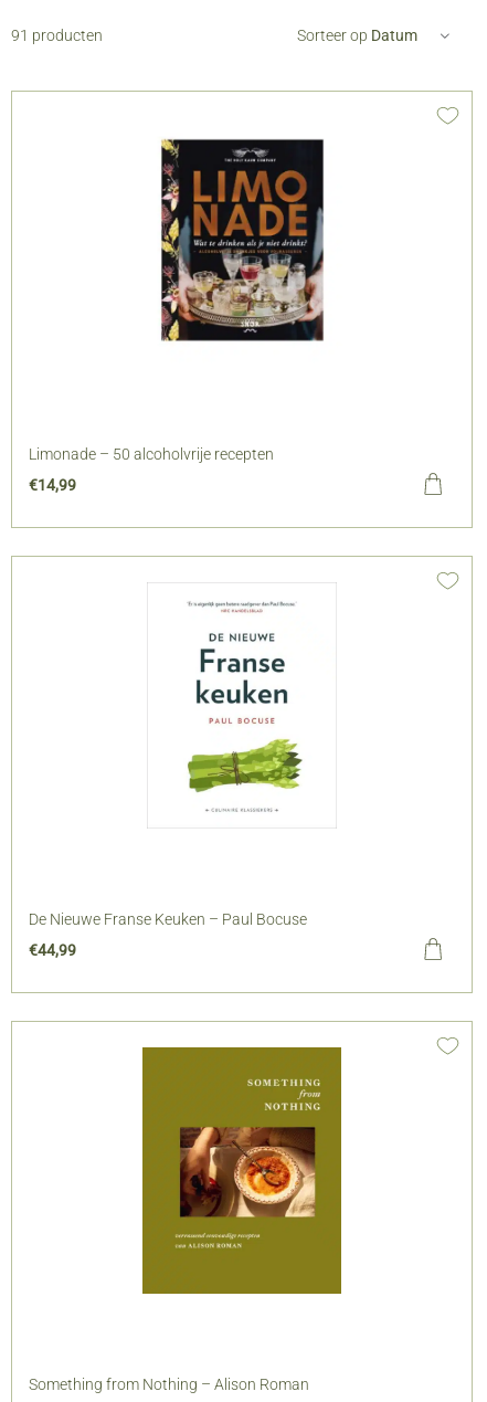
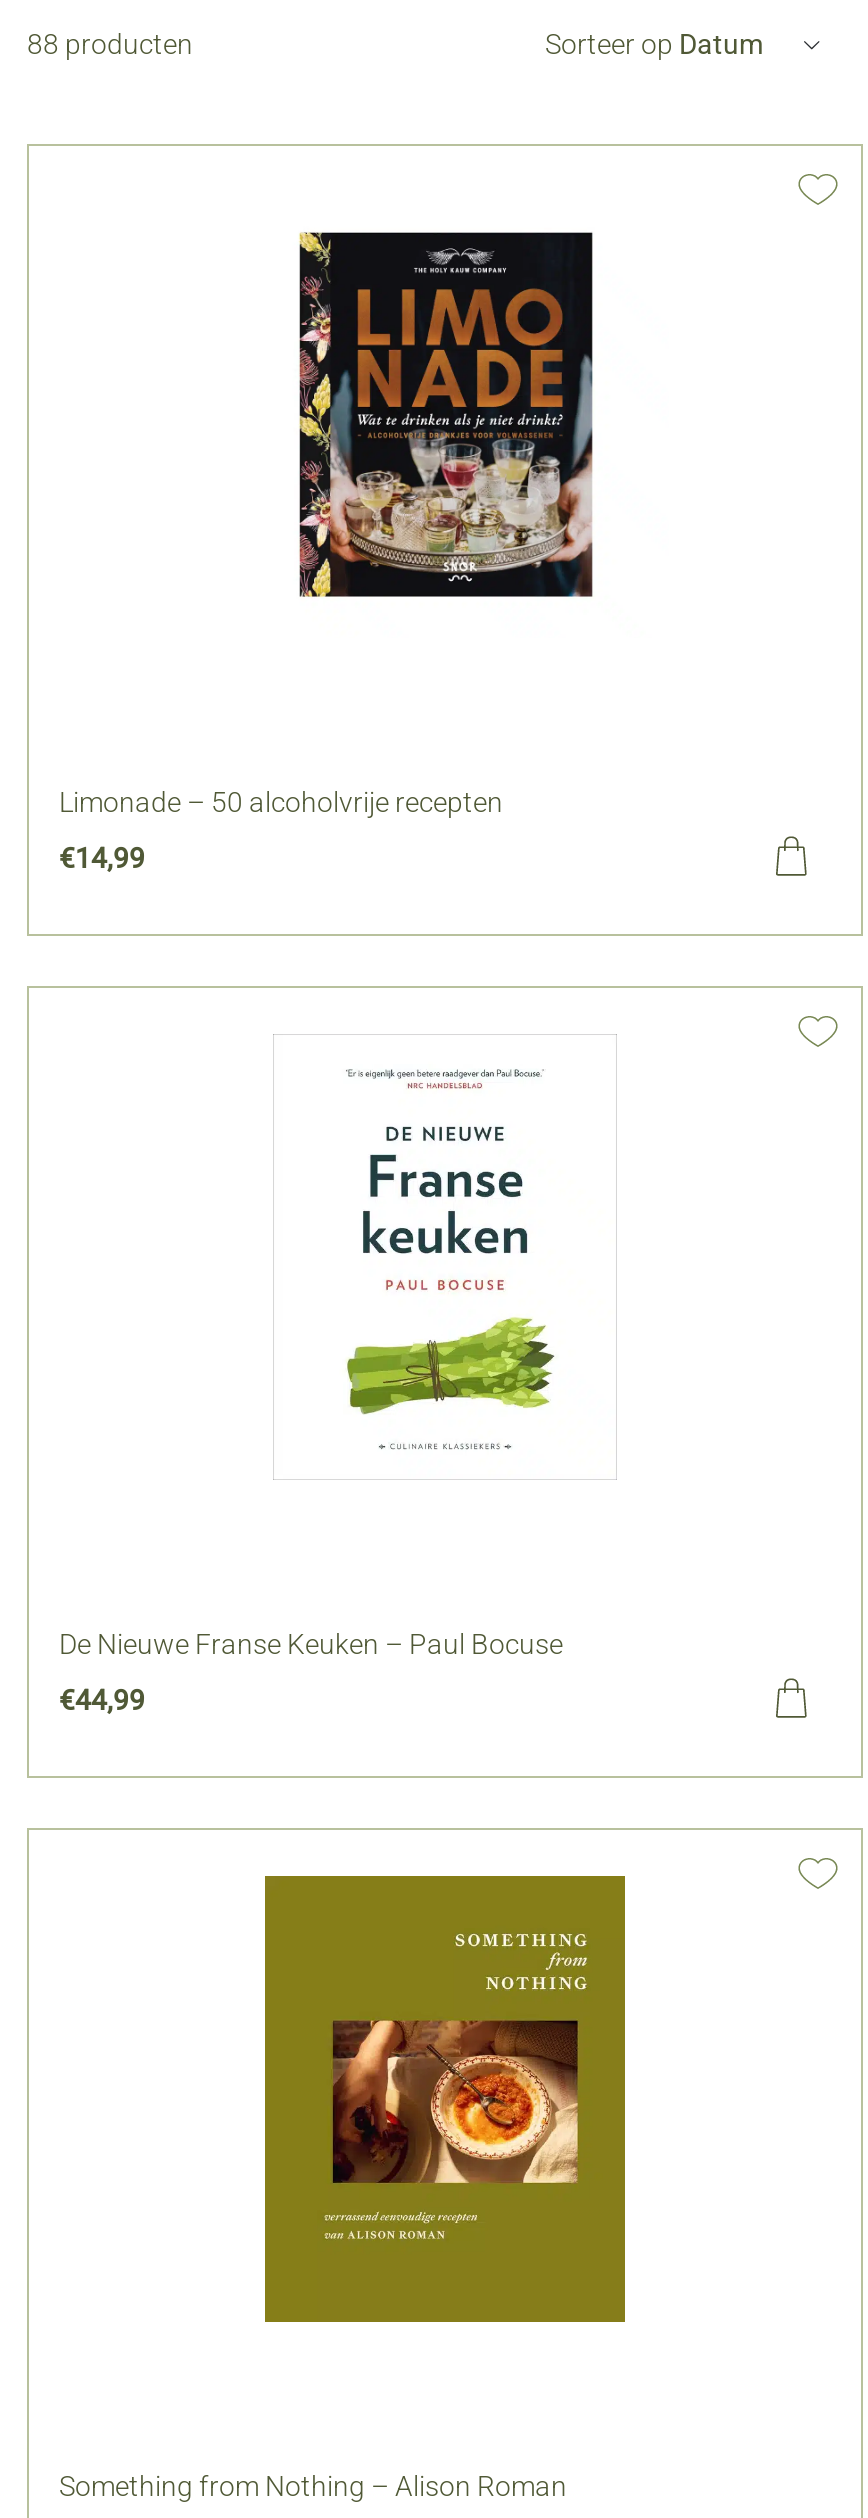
- 91 producten
+ 88 producten
